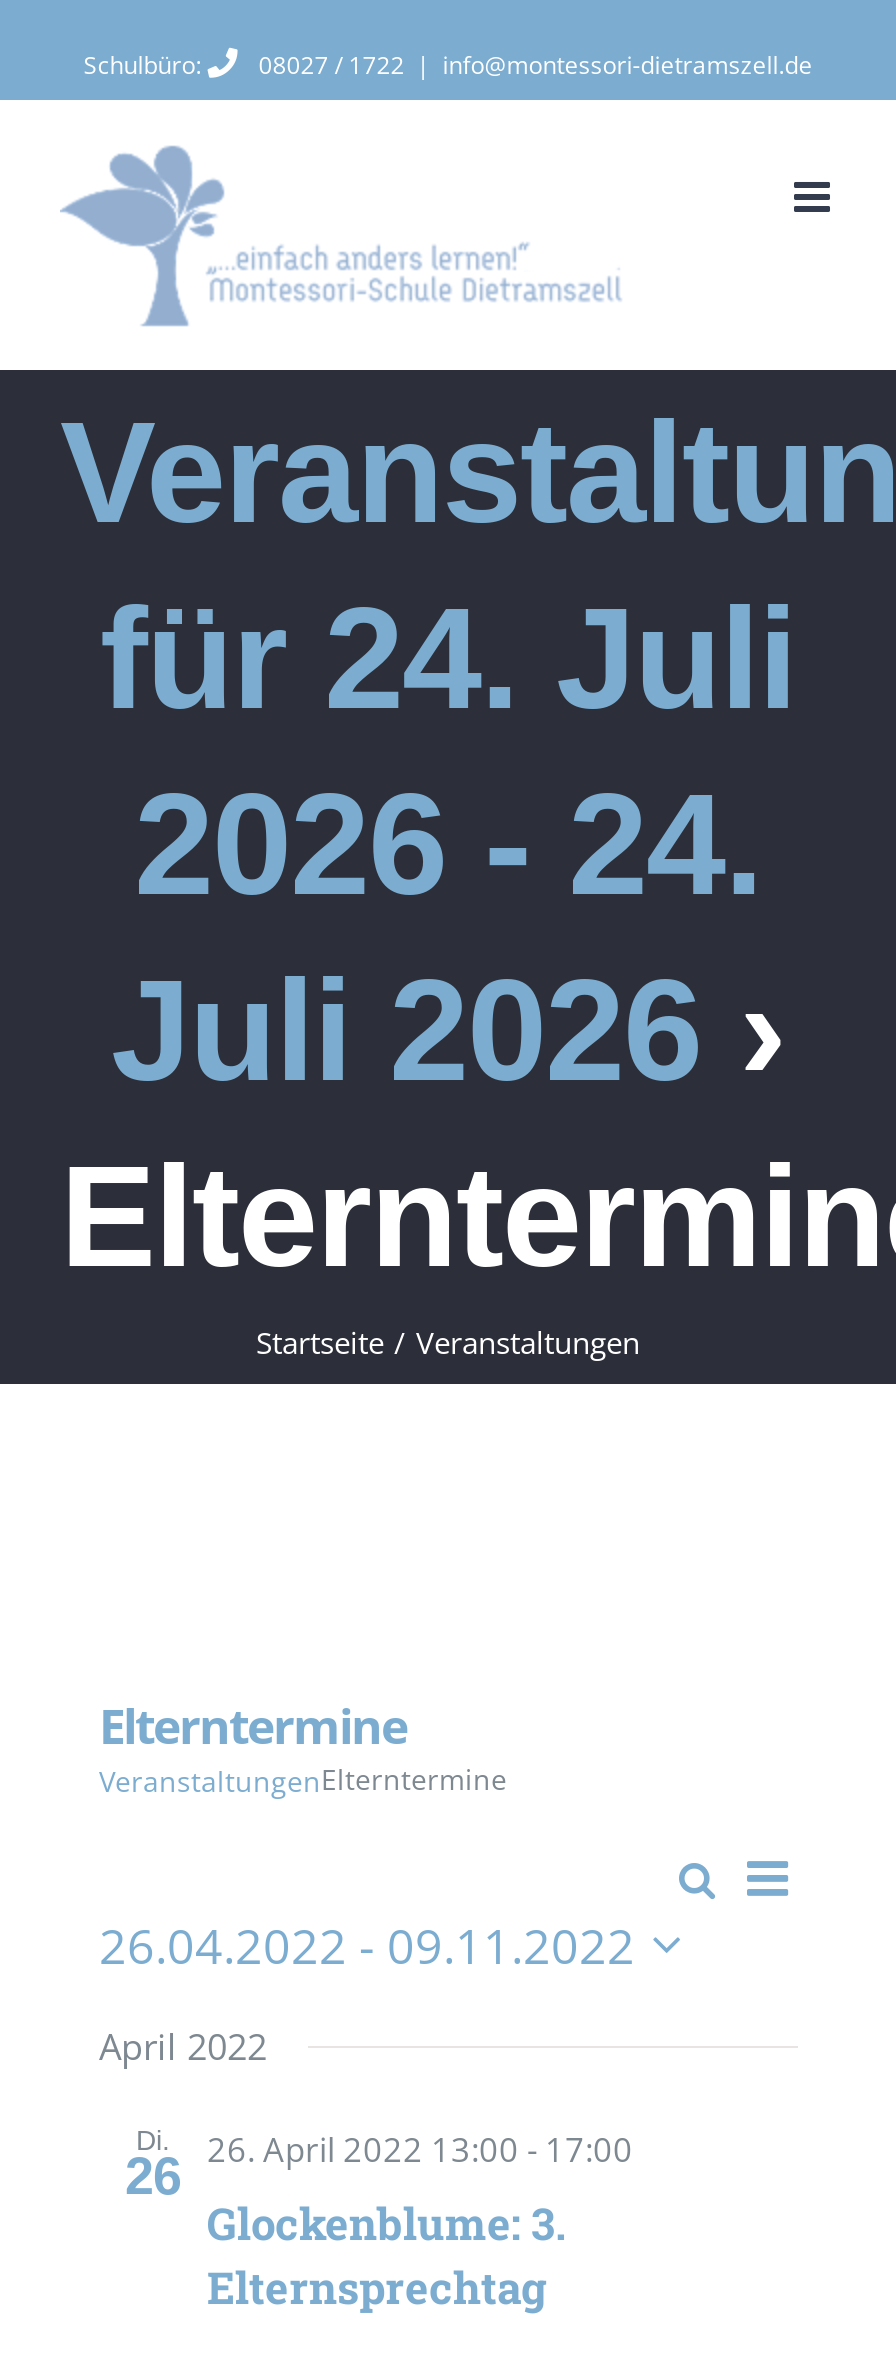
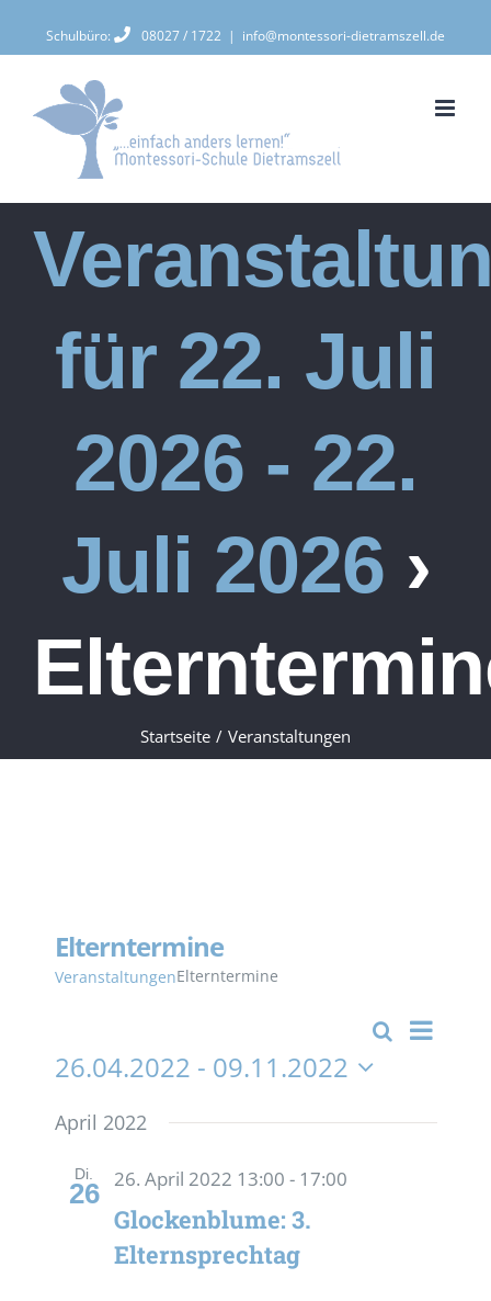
- für 24. Juli
+ für 22. Juli

- 2026 - 24.
+ 2026 - 22.
